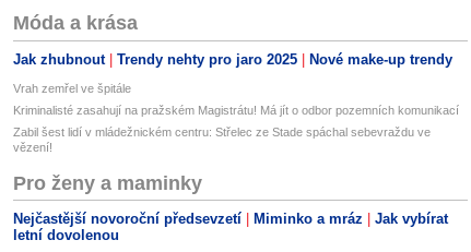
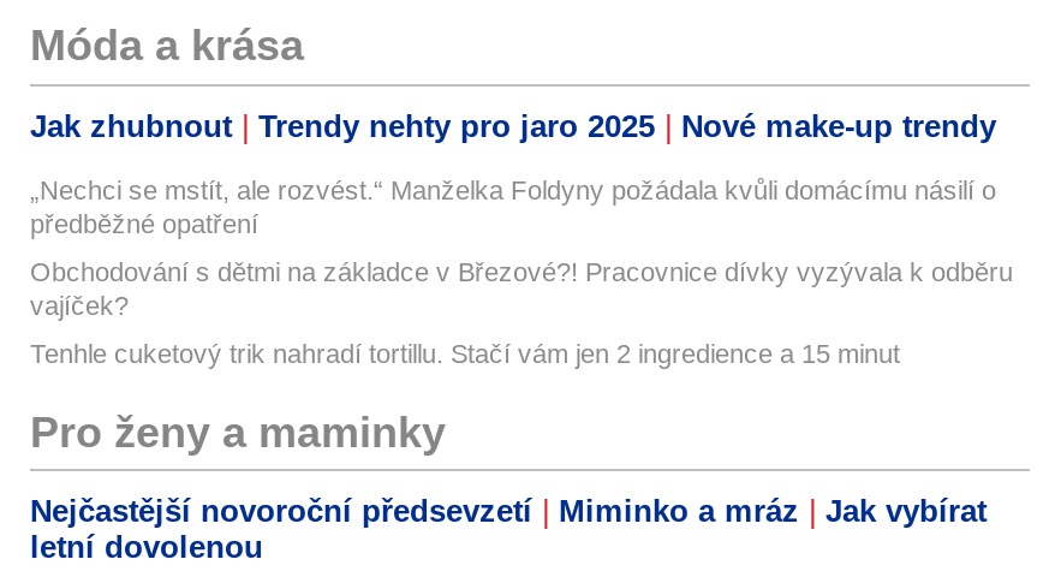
- Vrah zemřel ve špitále
+ „Nechci se mstít, ale rozvést.“ Manželka Foldyny požádala kvůli domácímu násilí o
+ předběžné opatření

- Kriminalisté zasahují na pražském Magistrátu! Má jít o odbor pozemních komunikací
+ Obchodování s dětmi na základce v Březové?! Pracovnice dívky vyzývala k odběru
+ vajíček?

- Zabil šest lidí v mládežnickém centru: Střelec ze Stade spáchal sebevraždu ve
- vězení!
+ Tenhle cuketový trik nahradí tortillu. Stačí vám jen 2 ingredience a 15 minut
